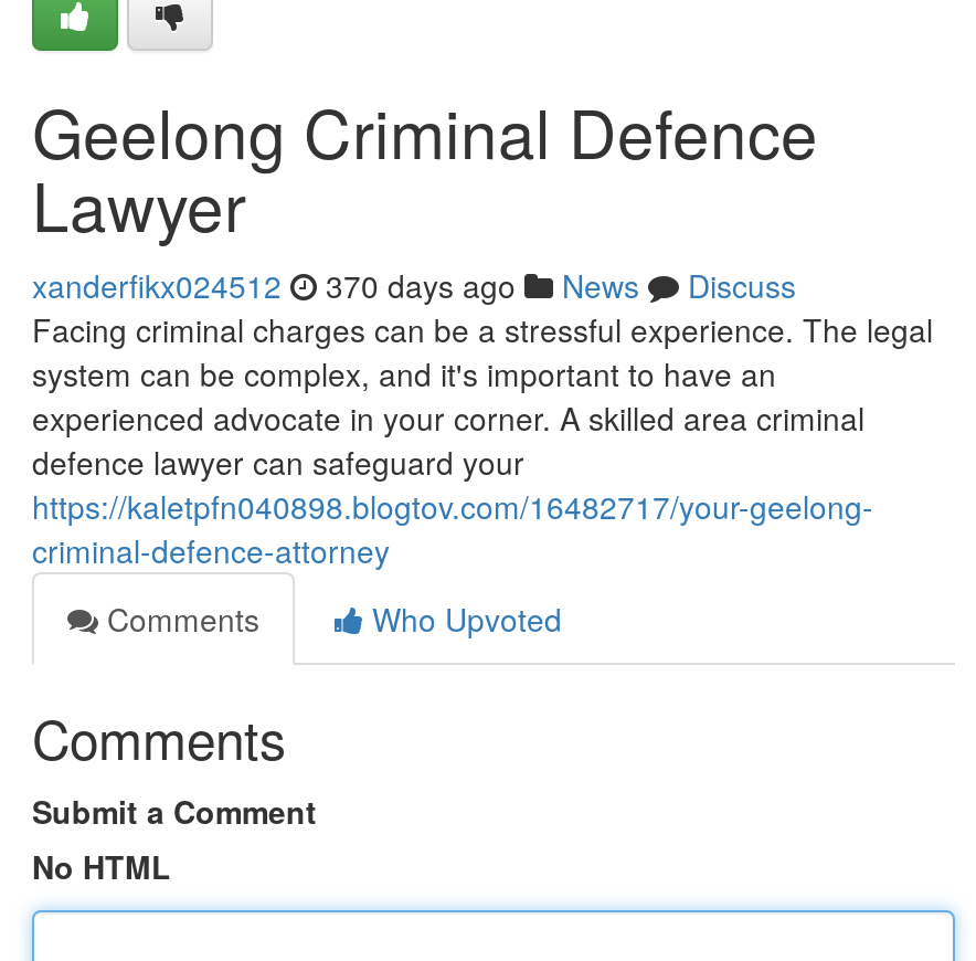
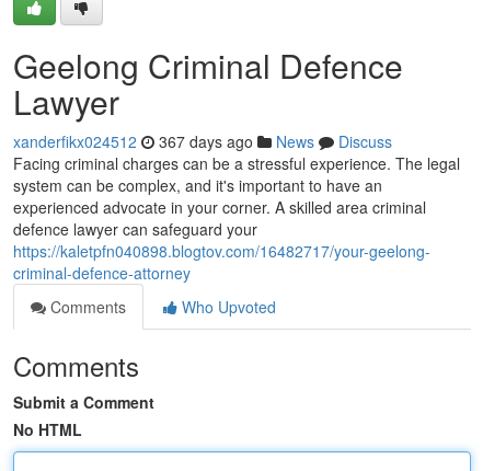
- xanderfikx024512 370 days ago News Discuss
+ xanderfikx024512 367 days ago News Discuss
